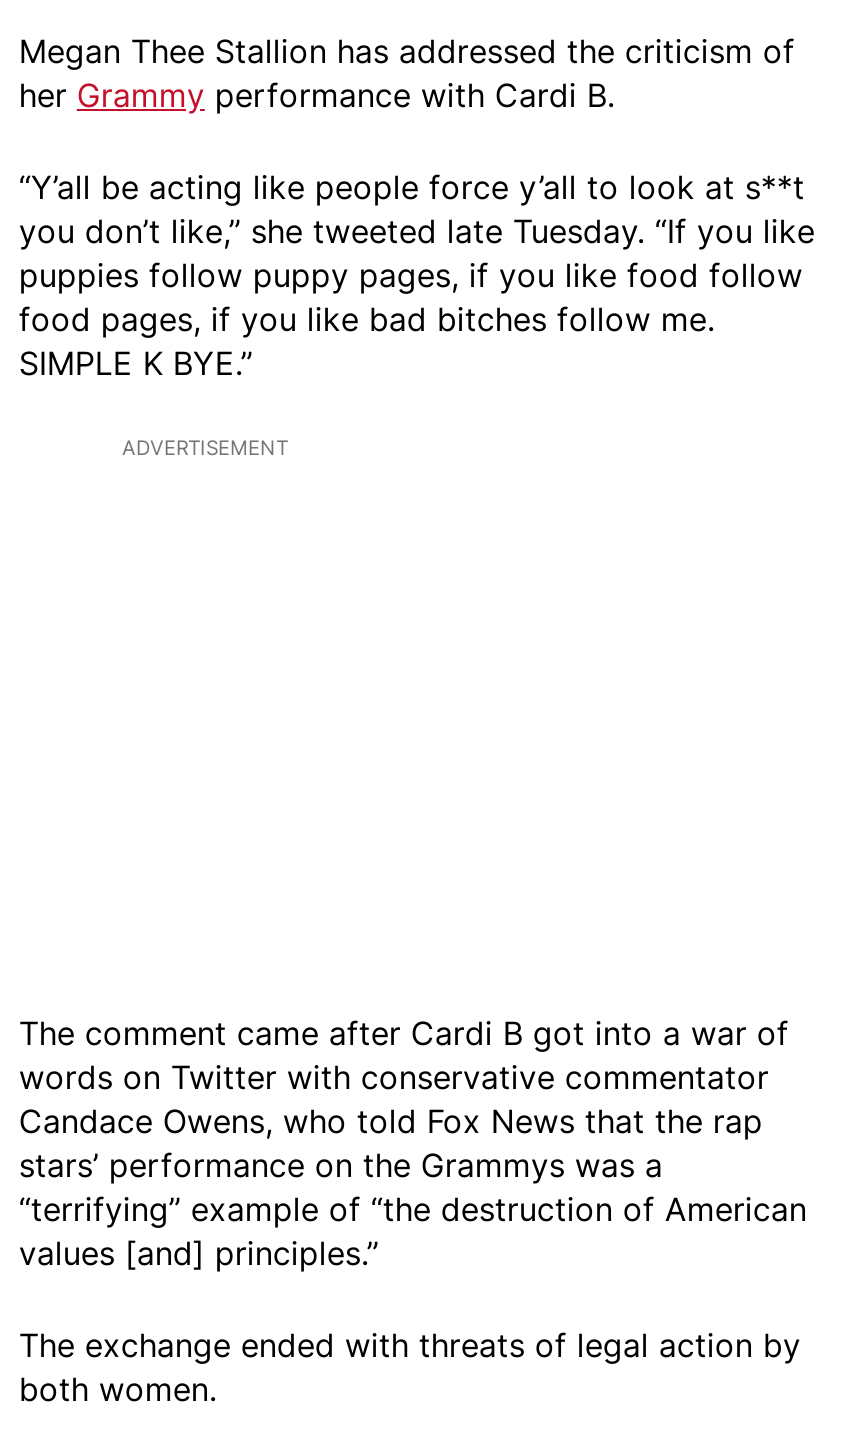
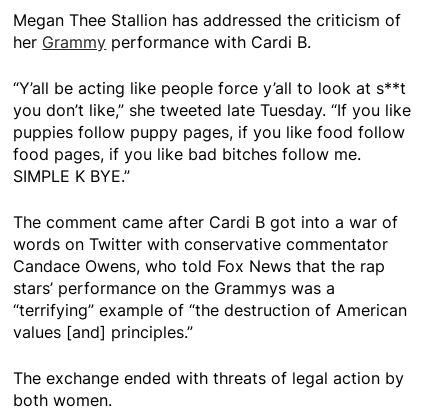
- ADVERTISEMENT
